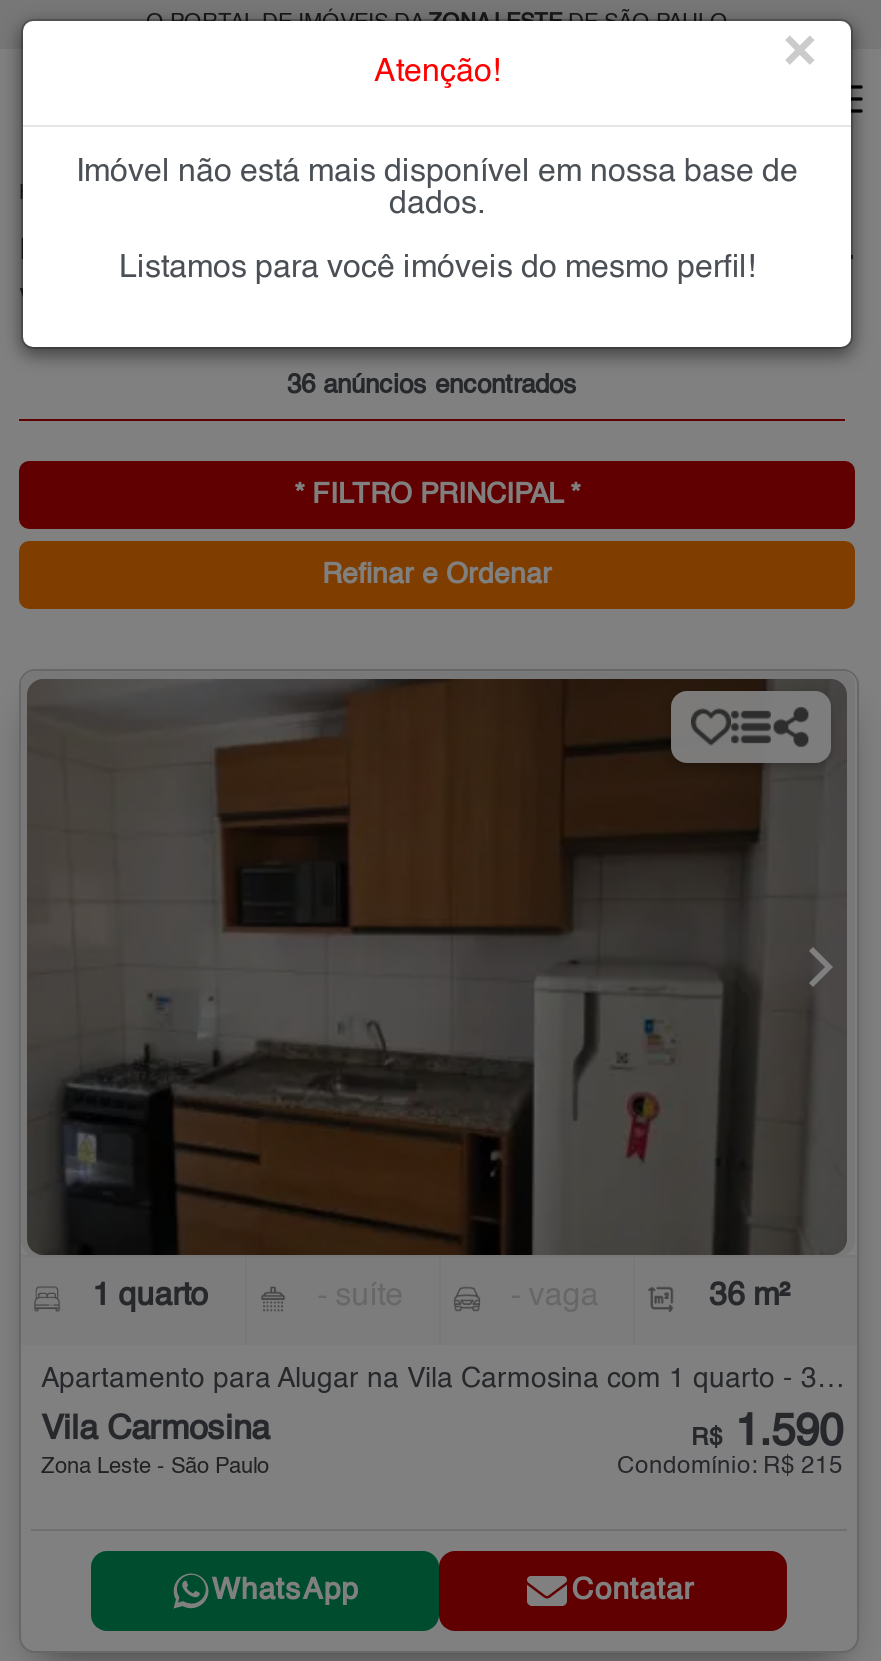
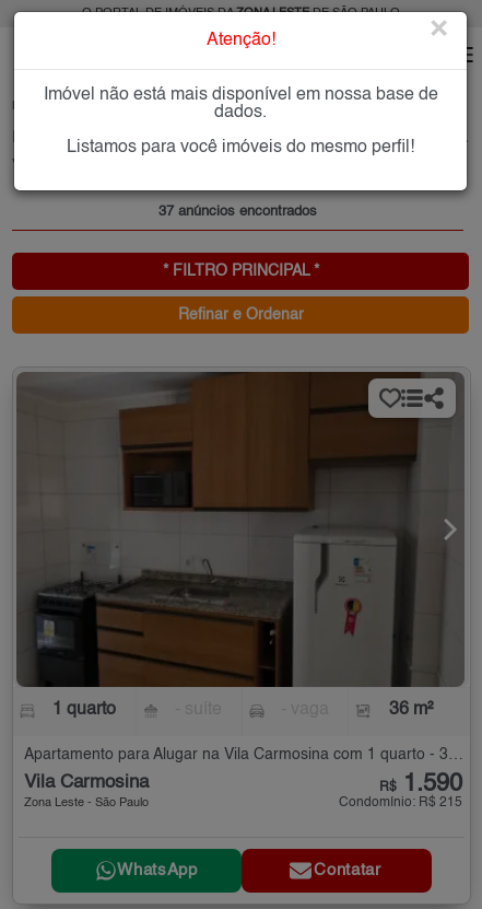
- 36 anúncios encontrados
+ 37 anúncios encontrados
